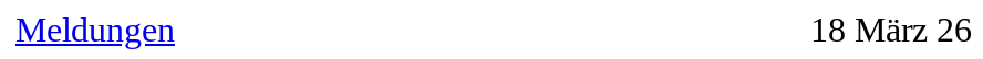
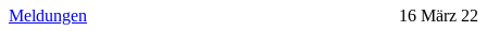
- 18 März 26
+ 16 März 22
